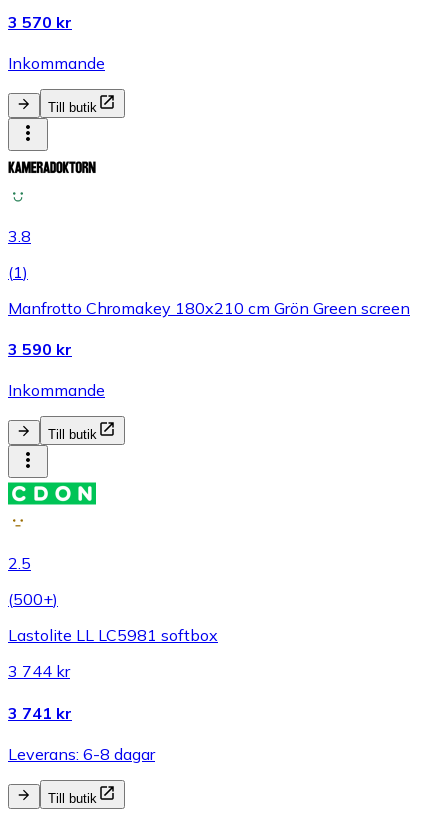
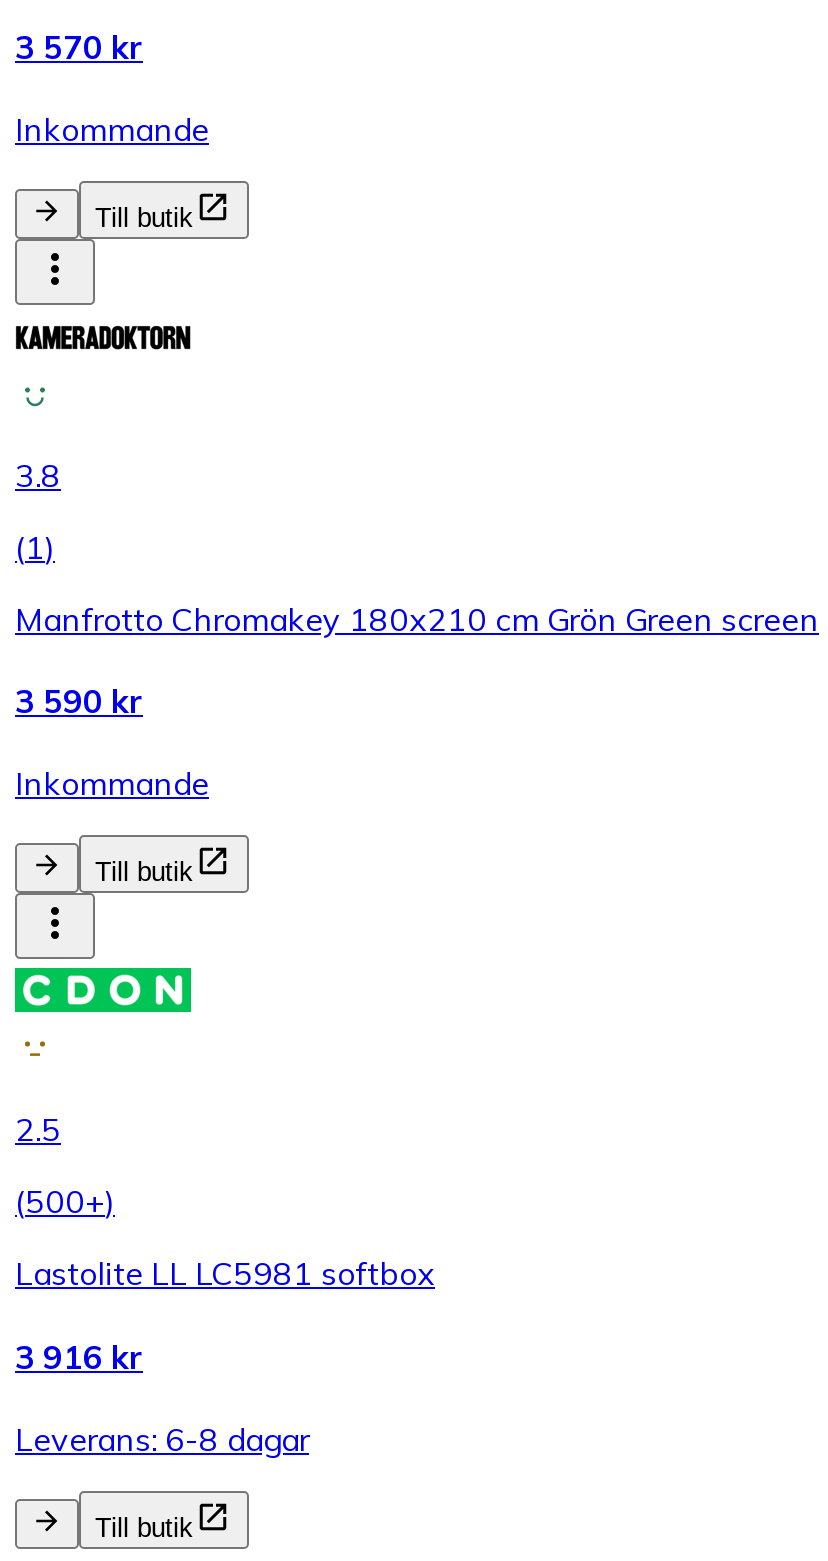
- 3 744 kr
- 3 741 kr
+ 3 916 kr
